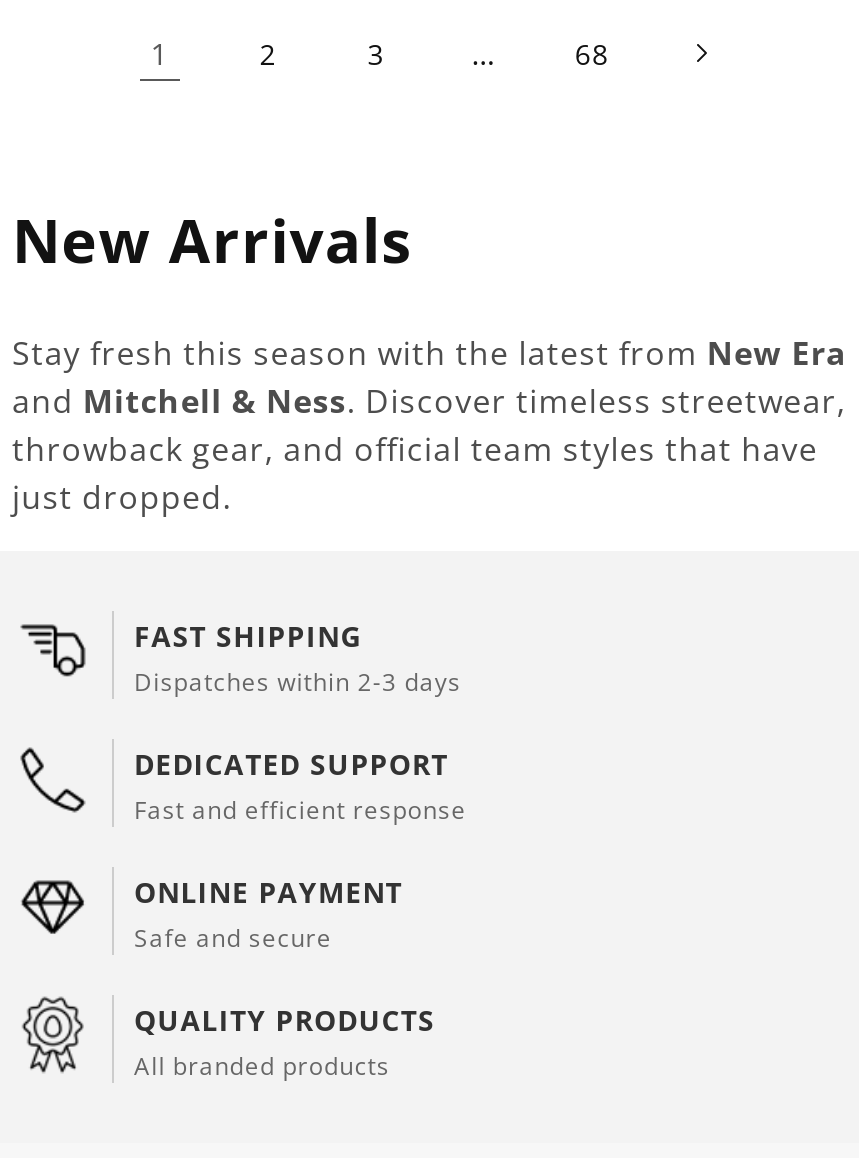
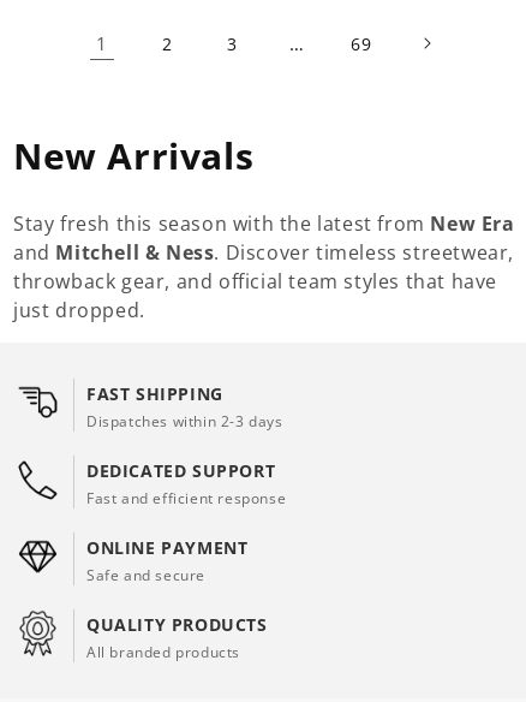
- 68
+ 69
